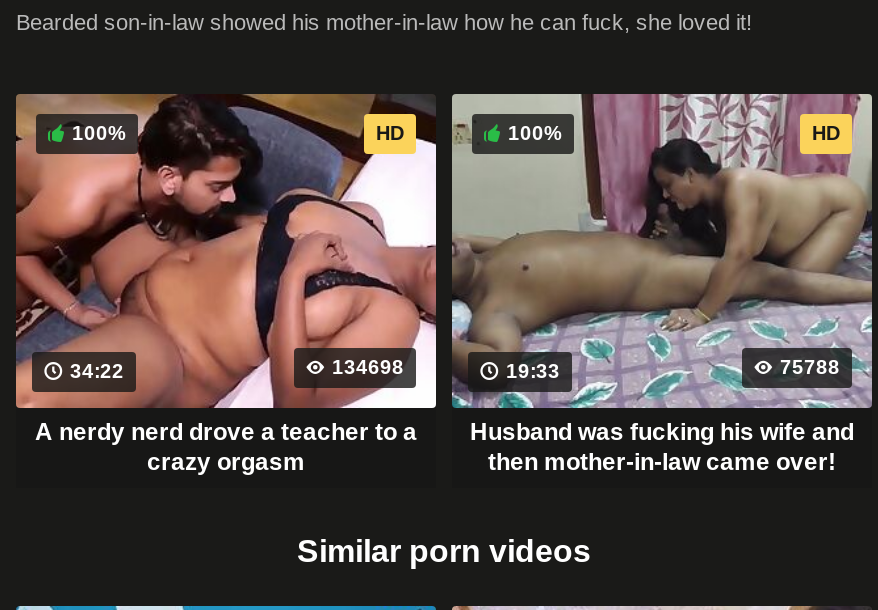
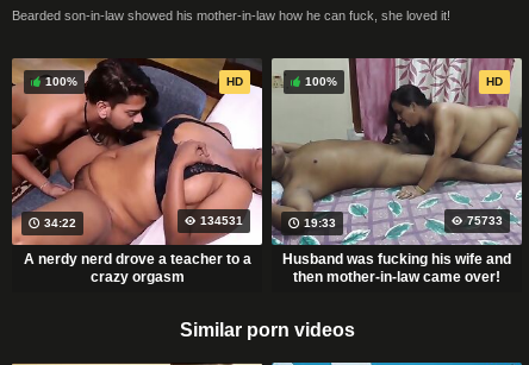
- 134698
+ 134531

- 75788
+ 75733
